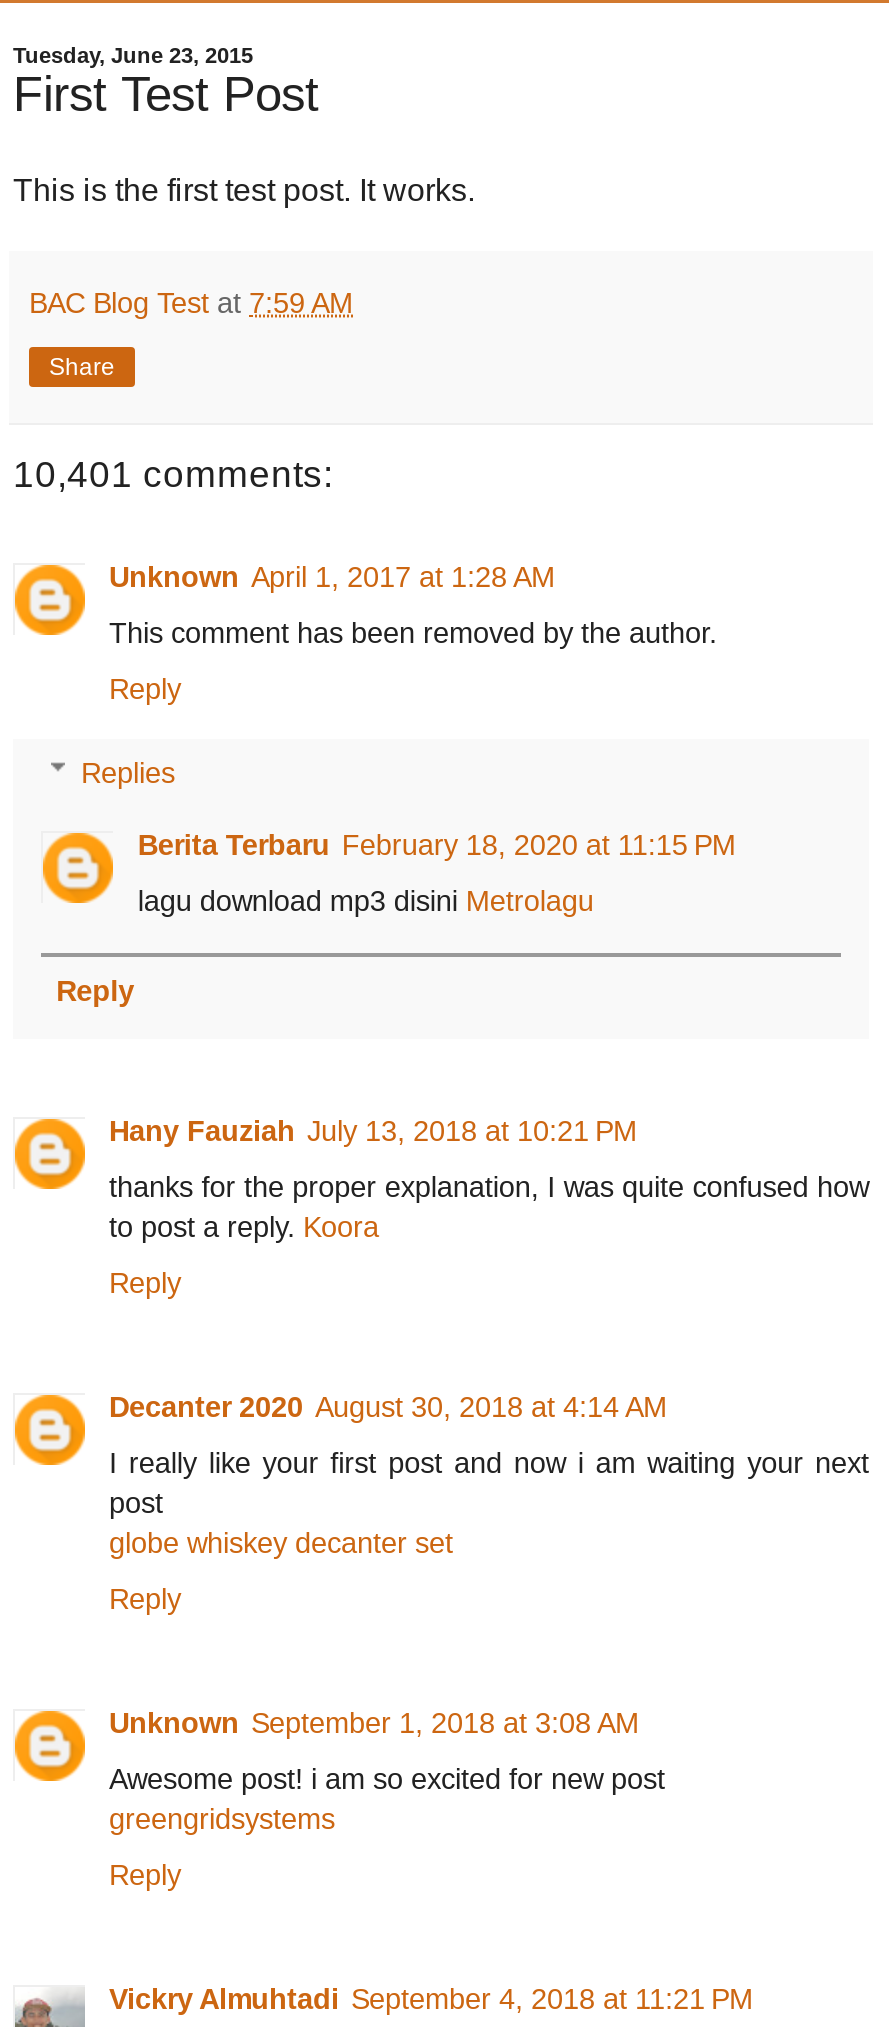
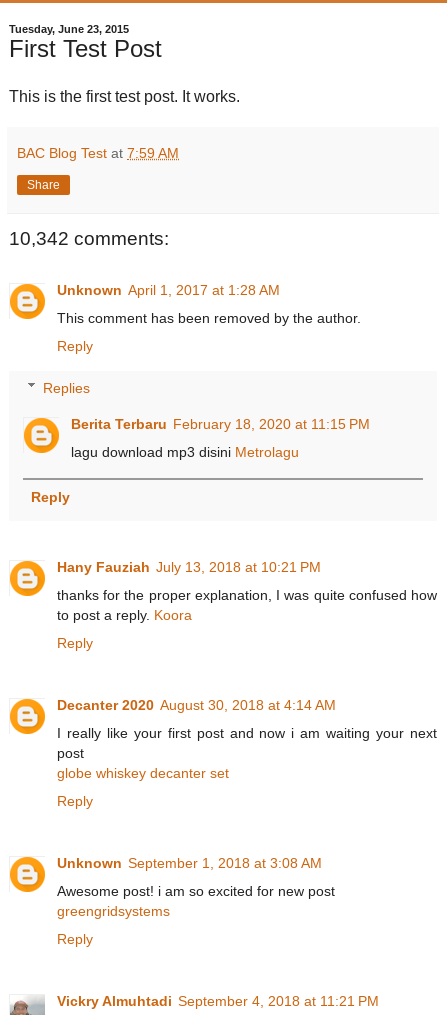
- 10,401 comments:
+ 10,342 comments:
